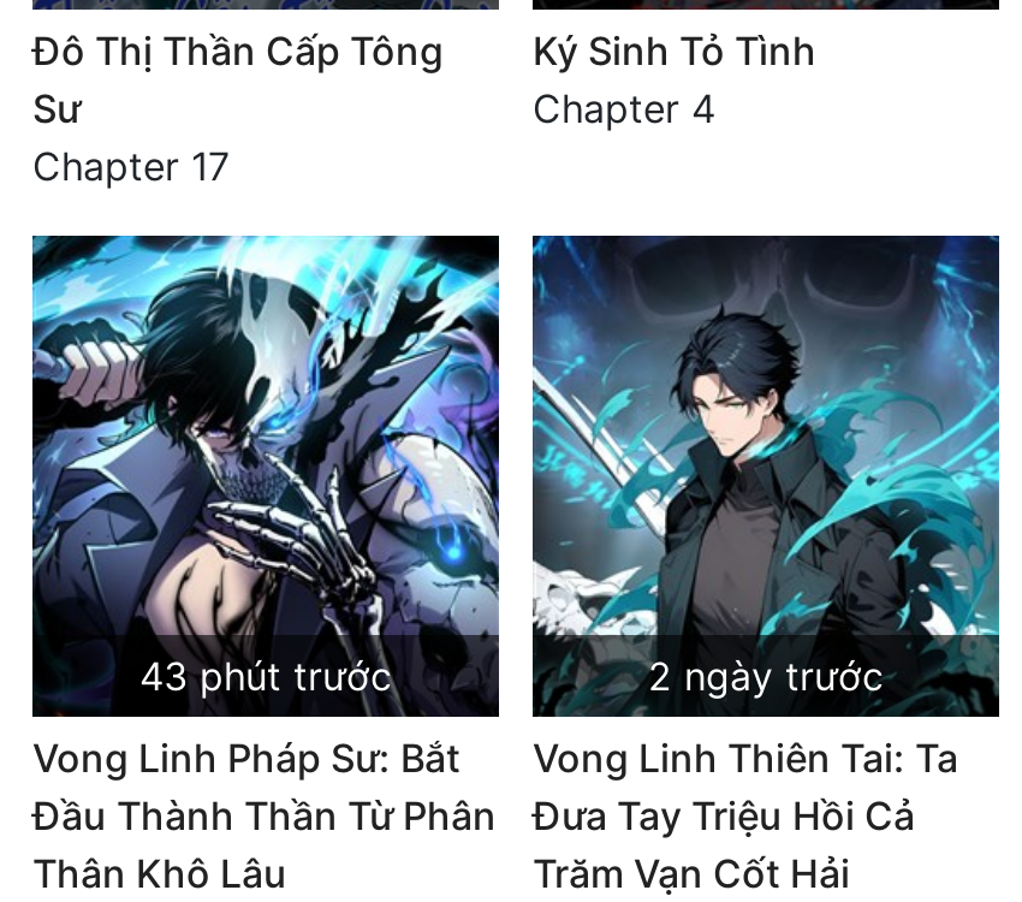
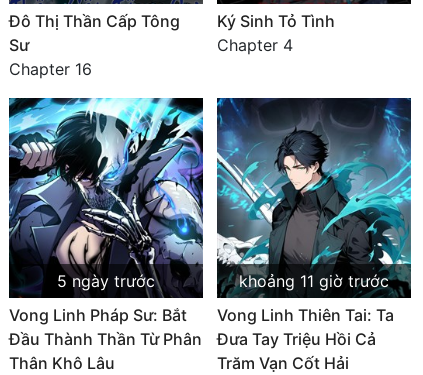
- Chapter 17
+ Chapter 16

- 43 phút trước
+ 5 ngày trước

- 2 ngày trước
+ khoảng 11 giờ trước
